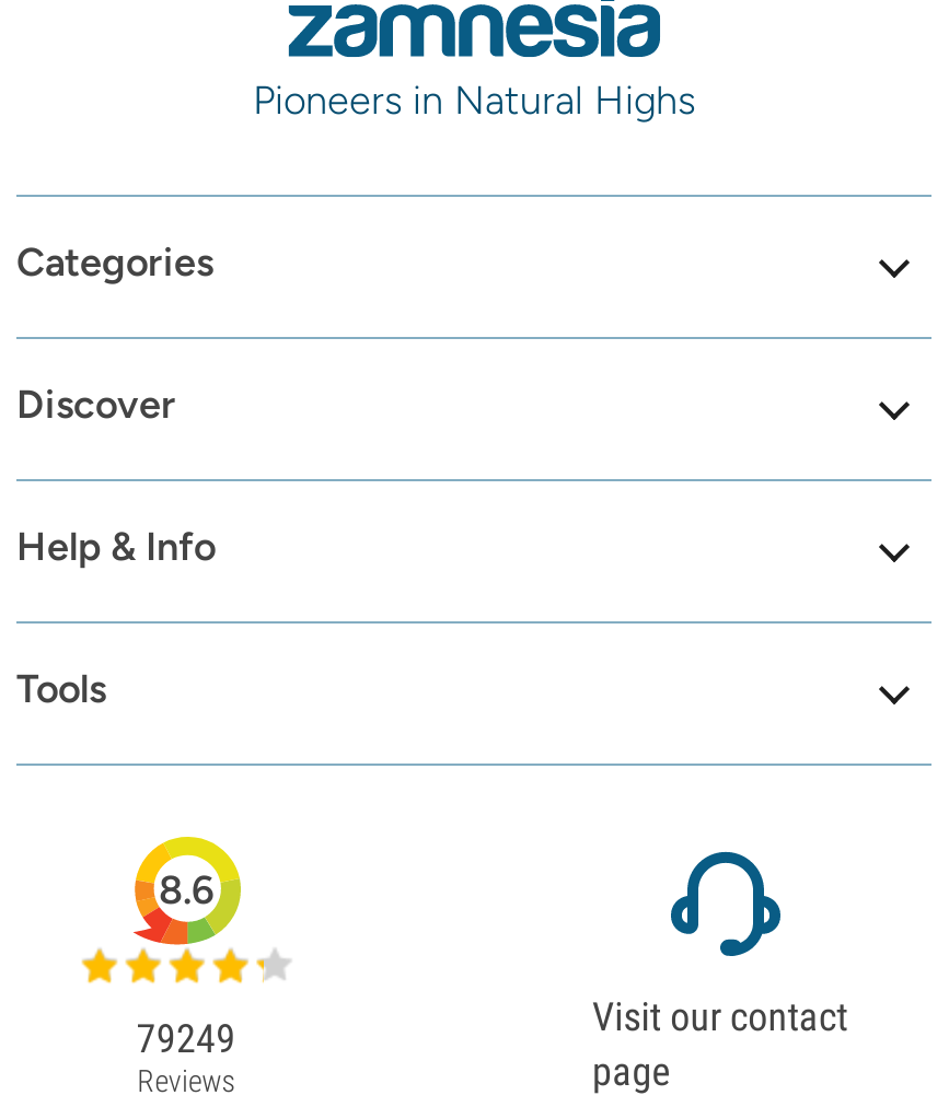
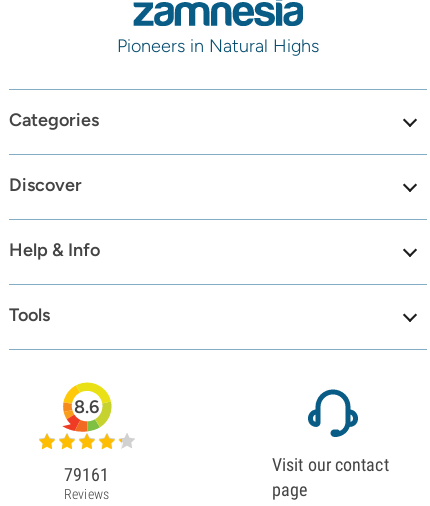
- 79249
+ 79161
